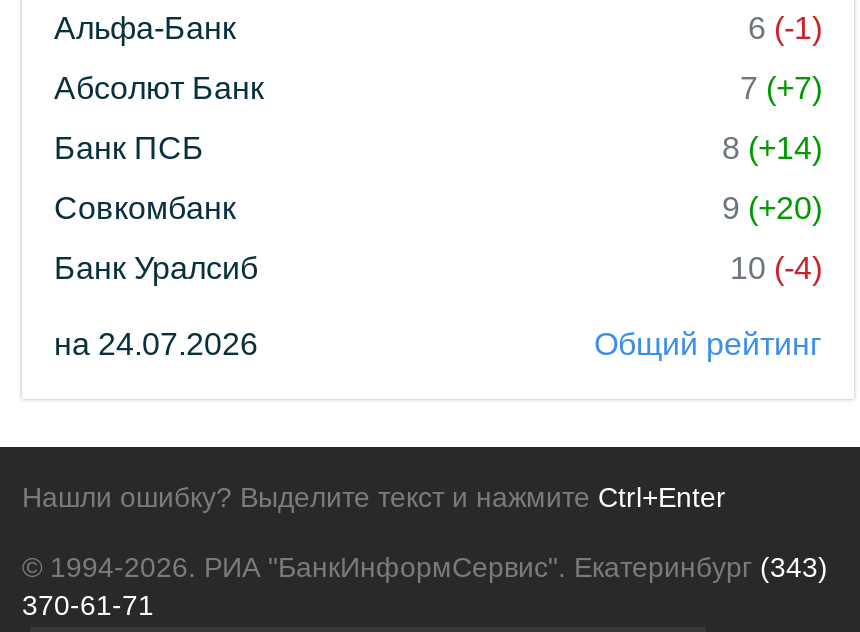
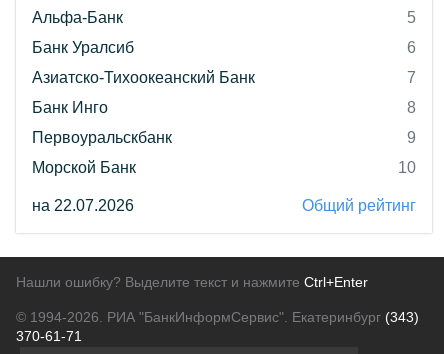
- 6 (-1)
- Абсолют Банк
- 7 (+7)
- Банк ПСБ
- 8 (+14)
- Совкомбанк
- 9 (+20)
+ 5

- 10 (-4)
- на 24.07.2026
+ 6
+ Азиатско-Тихоокеанский Банк
+ 7
+ Банк Инго
+ 8
+ Первоуральскбанк
+ 9
+ Морской Банк
+ 10
+ на 22.07.2026

moved up: Банк Уралсиб
